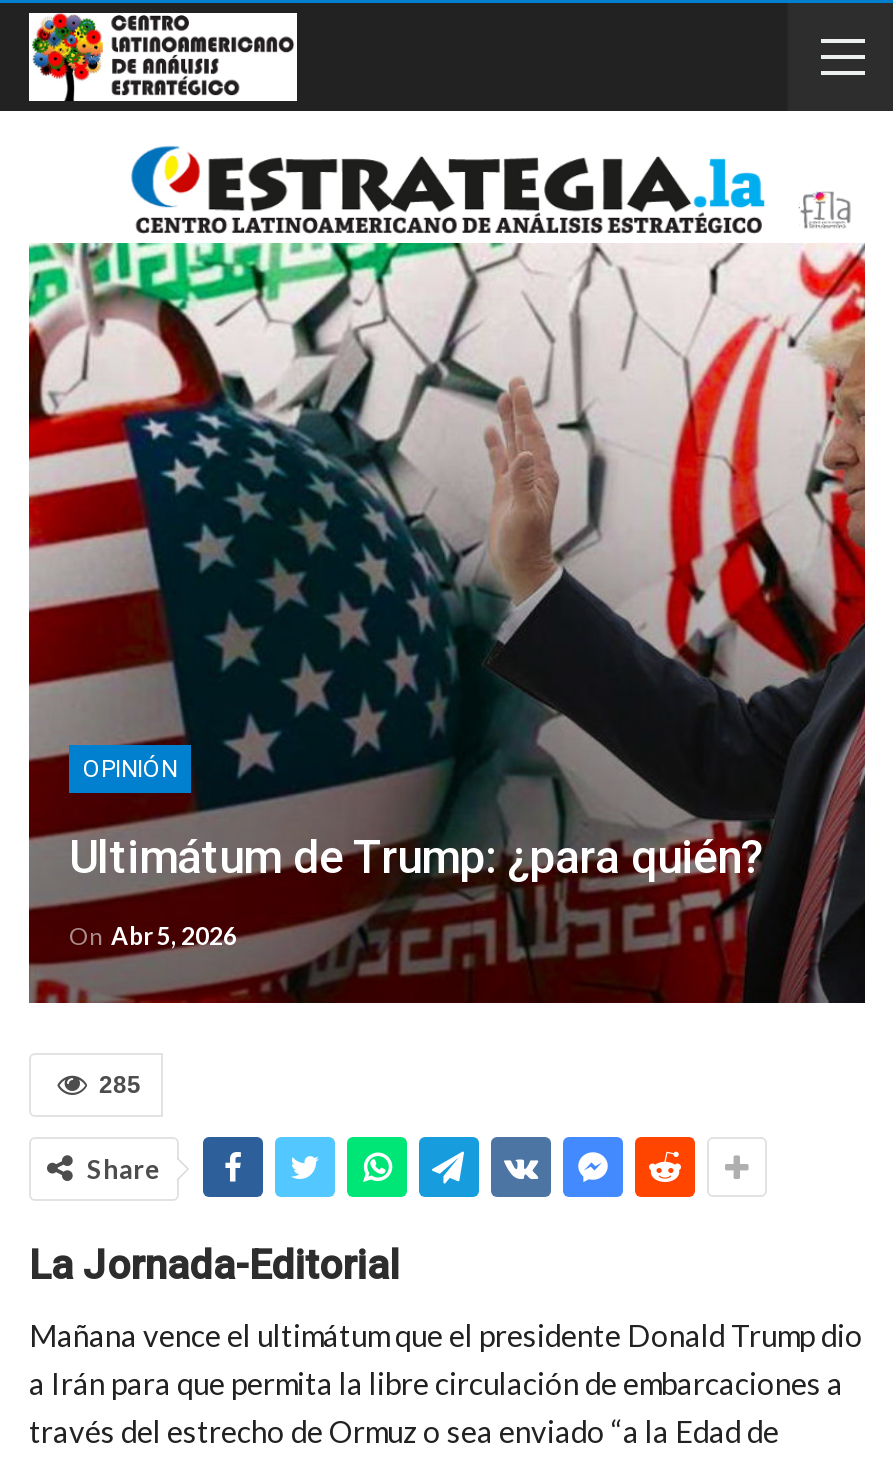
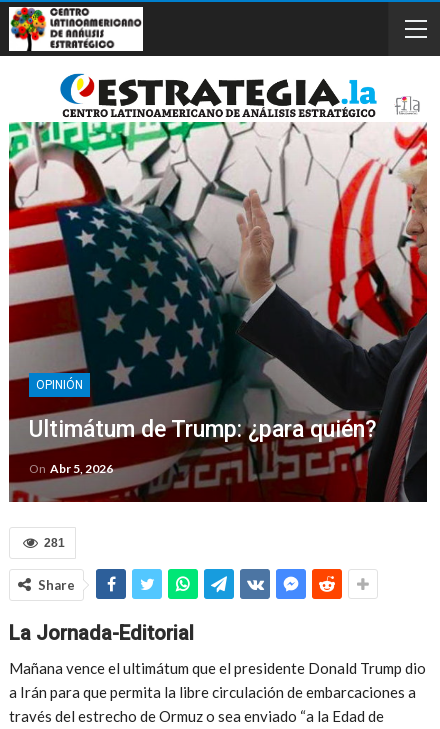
- 285
+ 281
